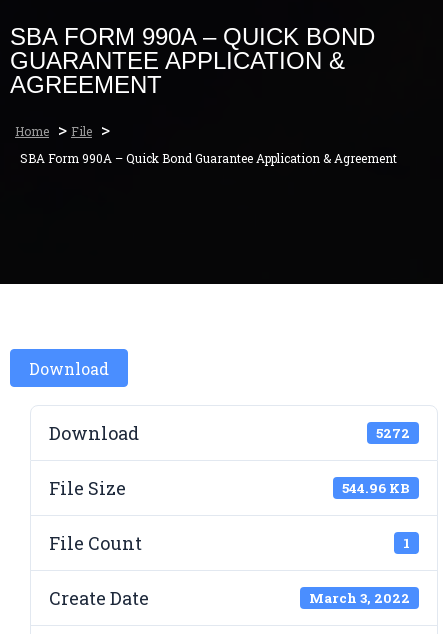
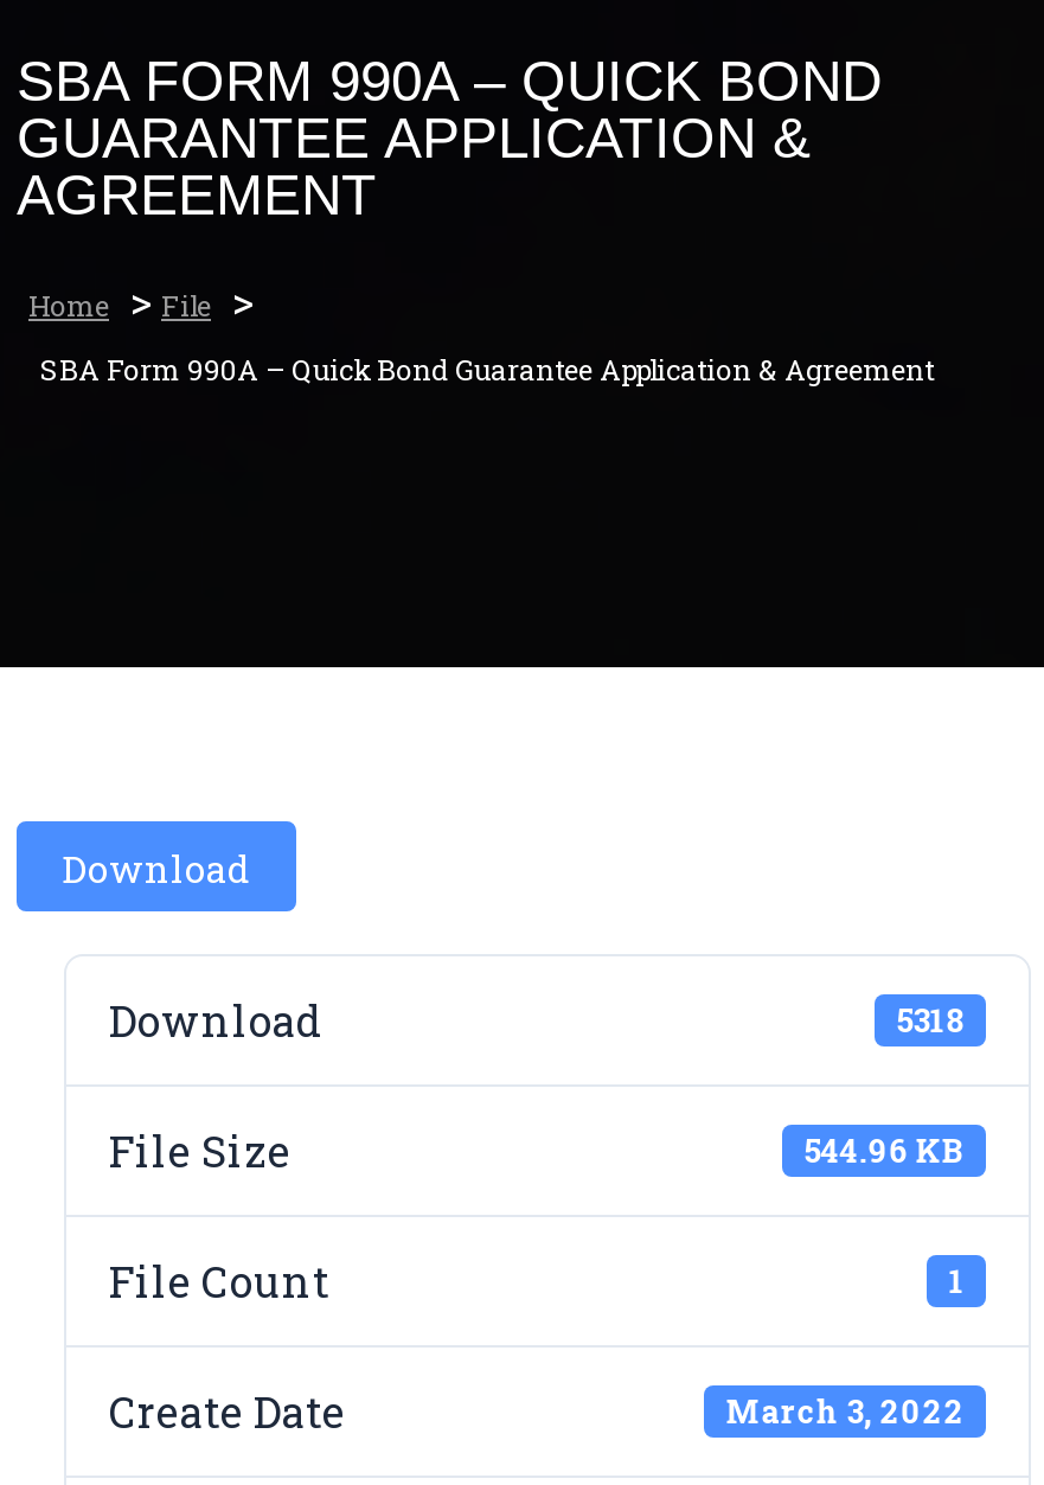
- 5272
+ 5318
